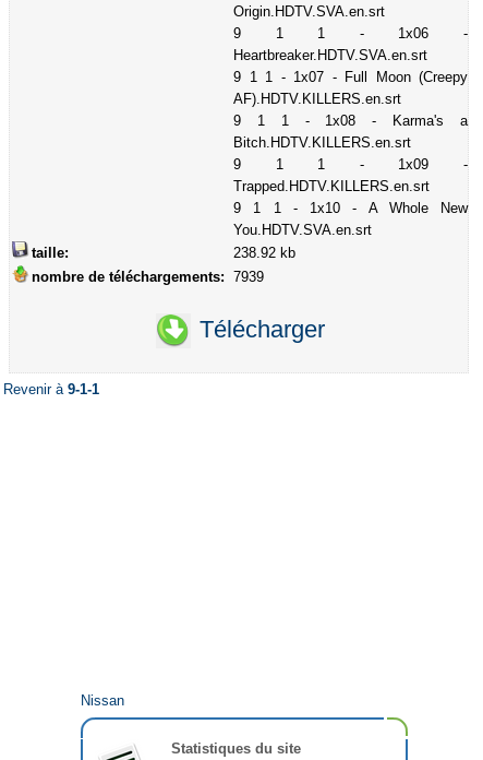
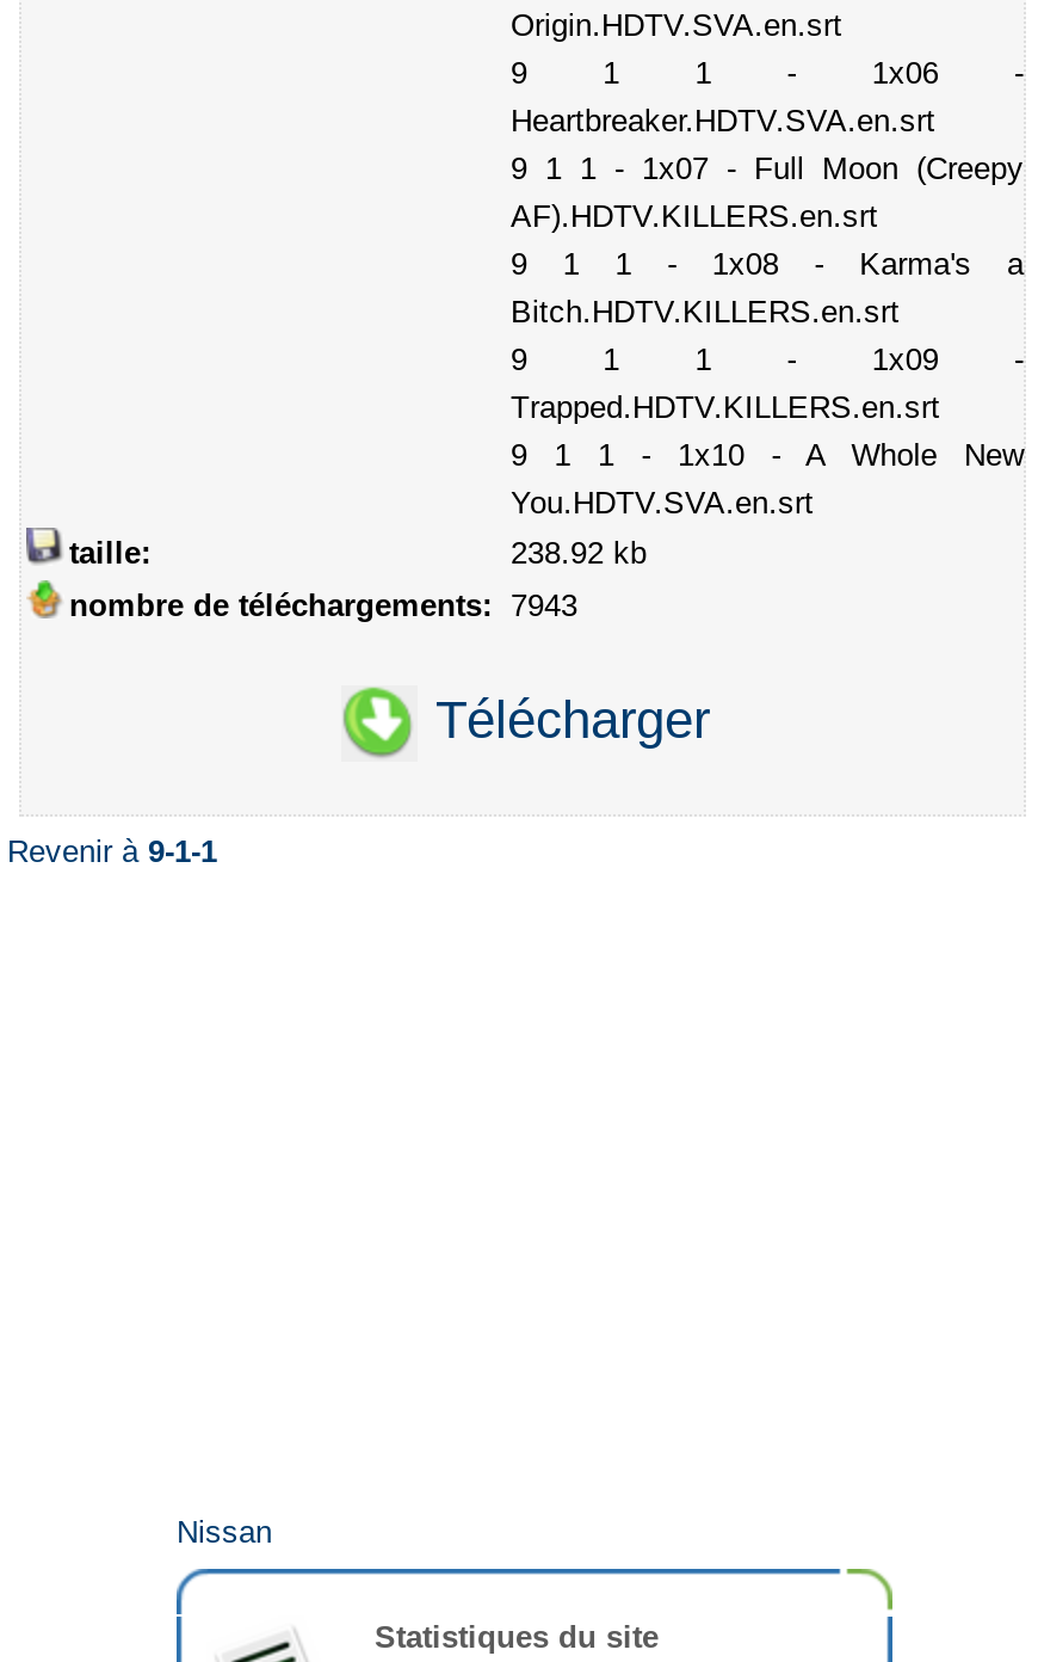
- nombre de téléchargements: 7939
+ nombre de téléchargements: 7943
